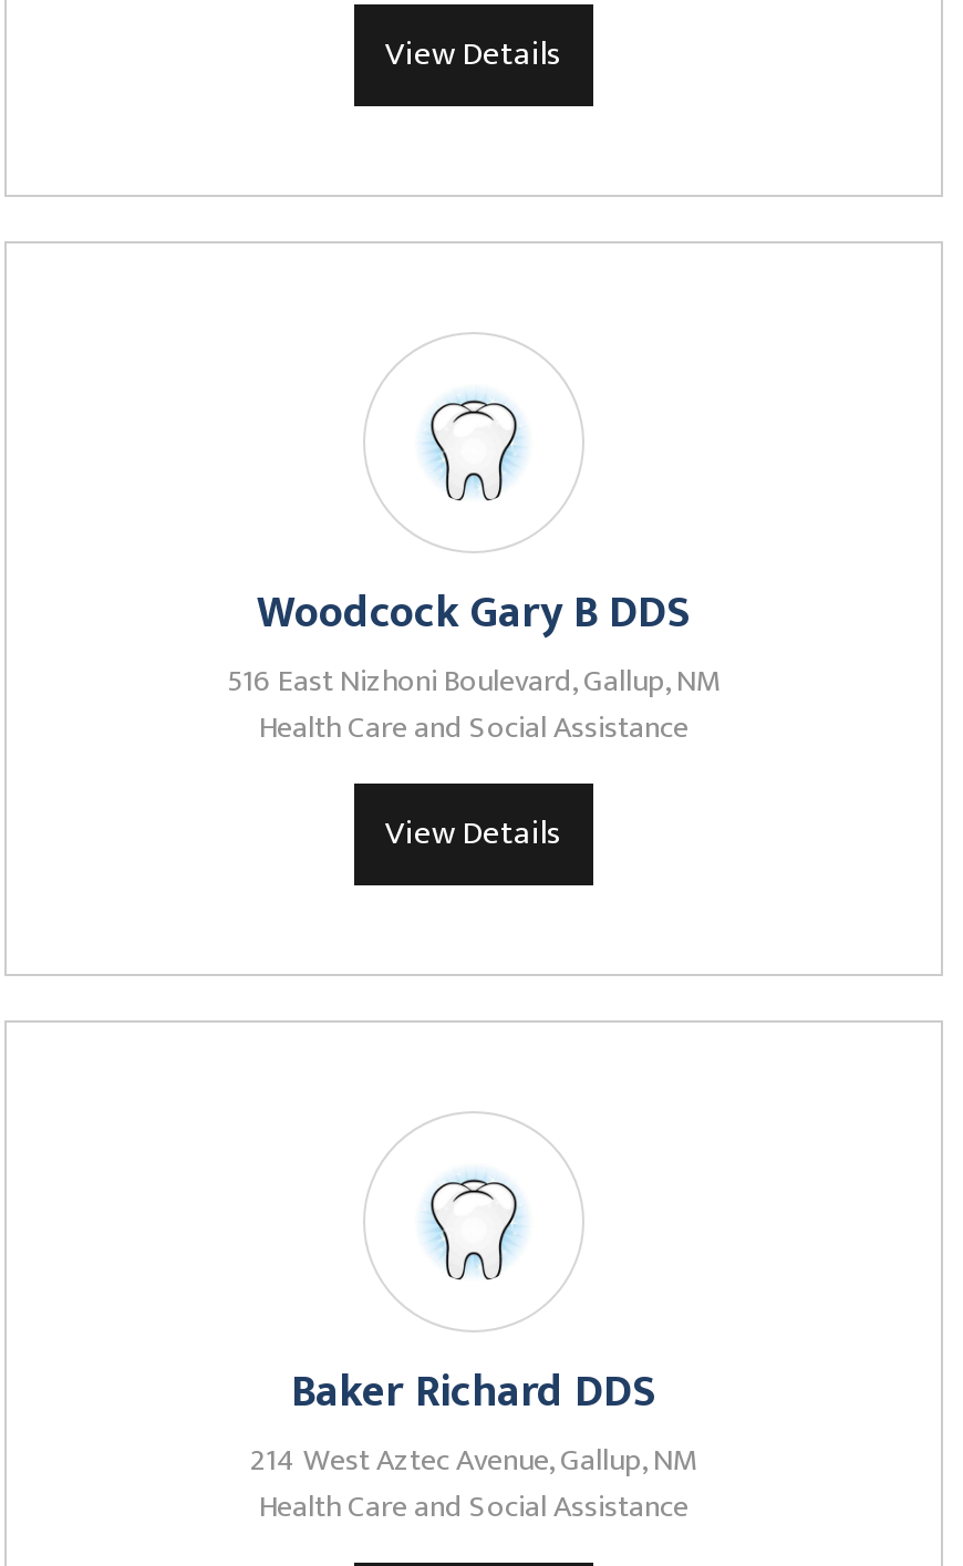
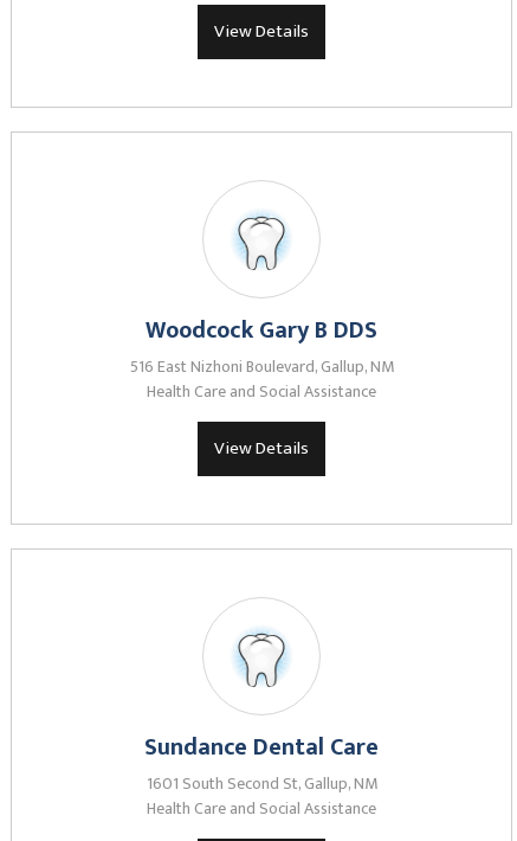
- Baker Richard DDS
- 214 West Aztec Avenue, Gallup, NM
+ Sundance Dental Care
+ 1601 South Second St, Gallup, NM
